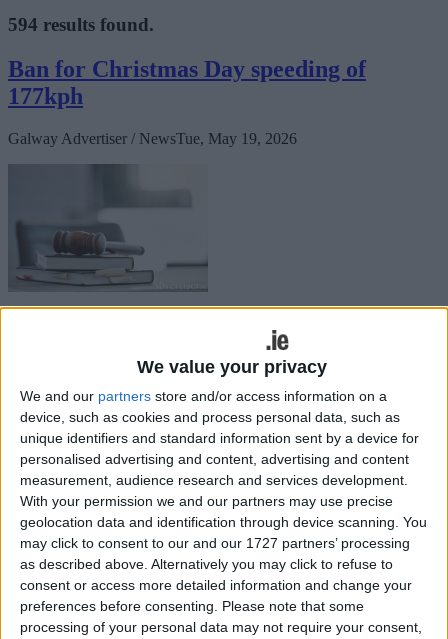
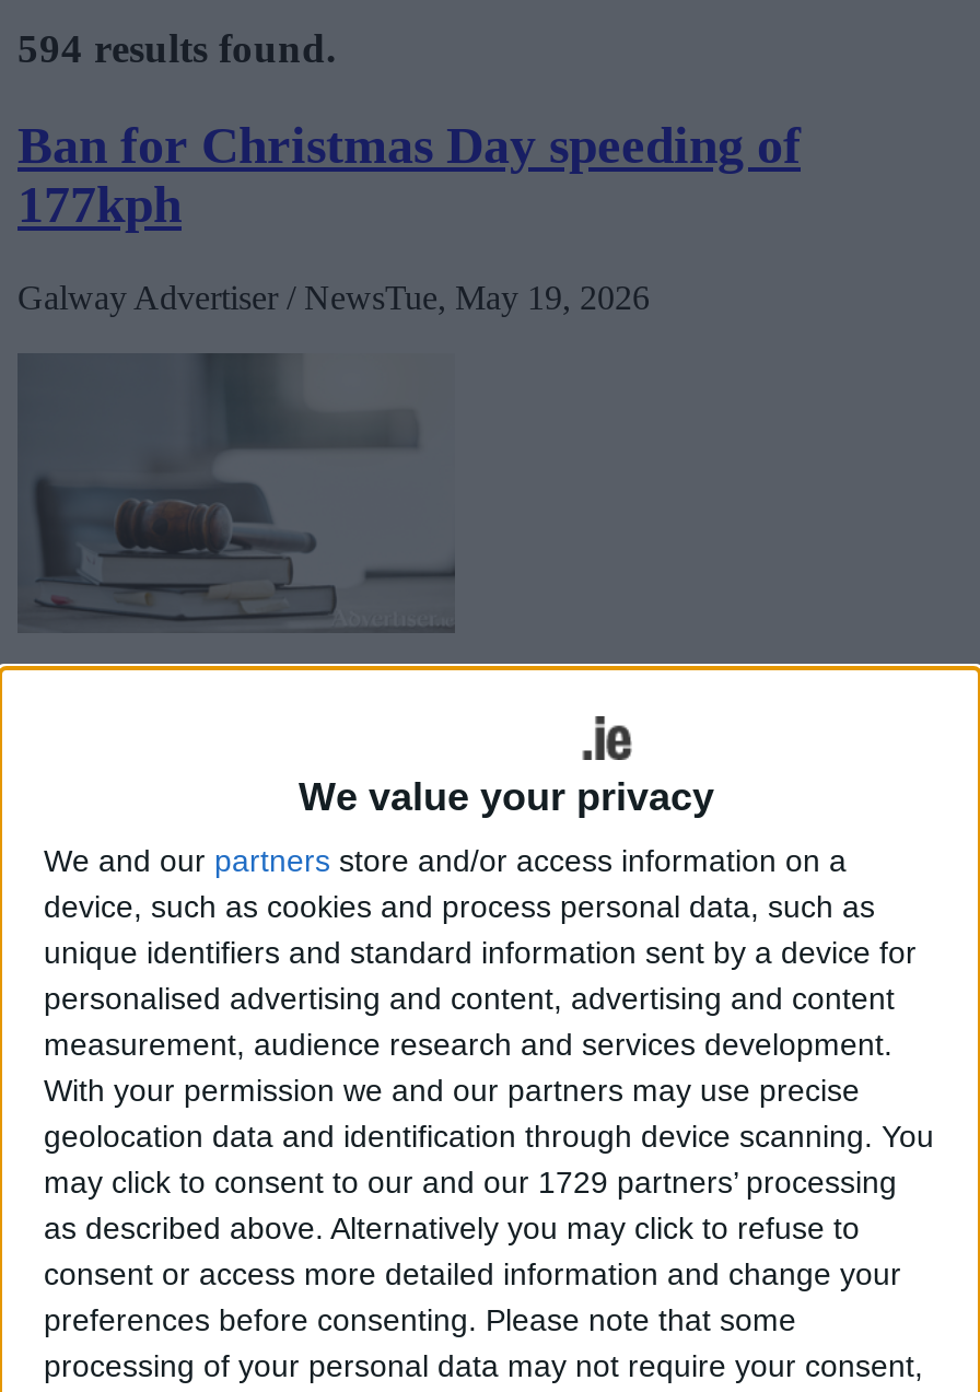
- may click to consent to our and our 1727 partners’ processing
+ may click to consent to our and our 1729 partners’ processing
